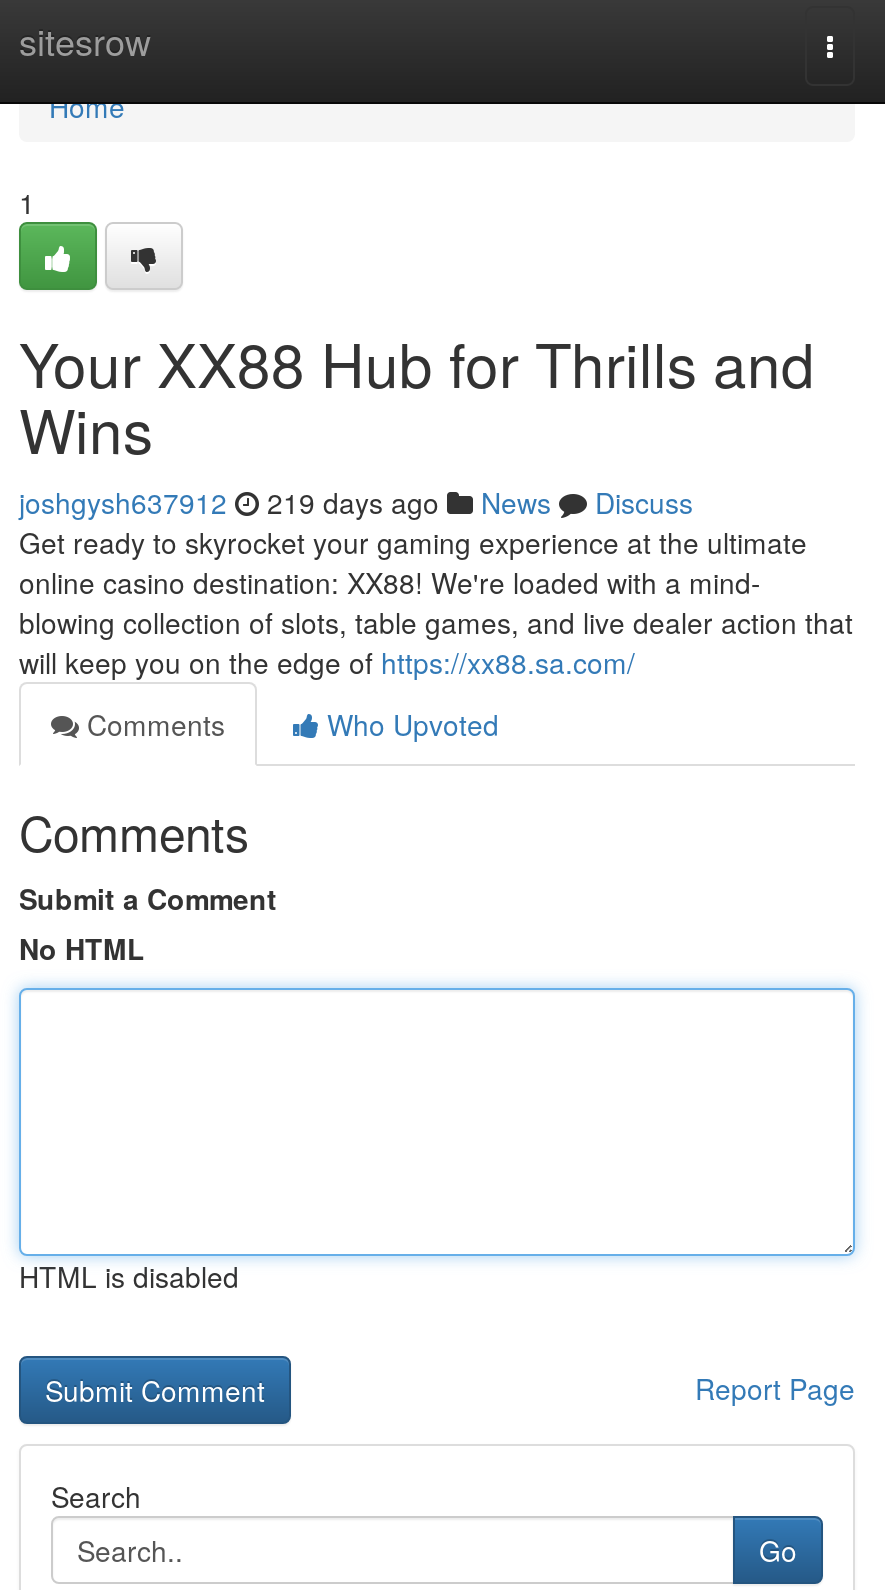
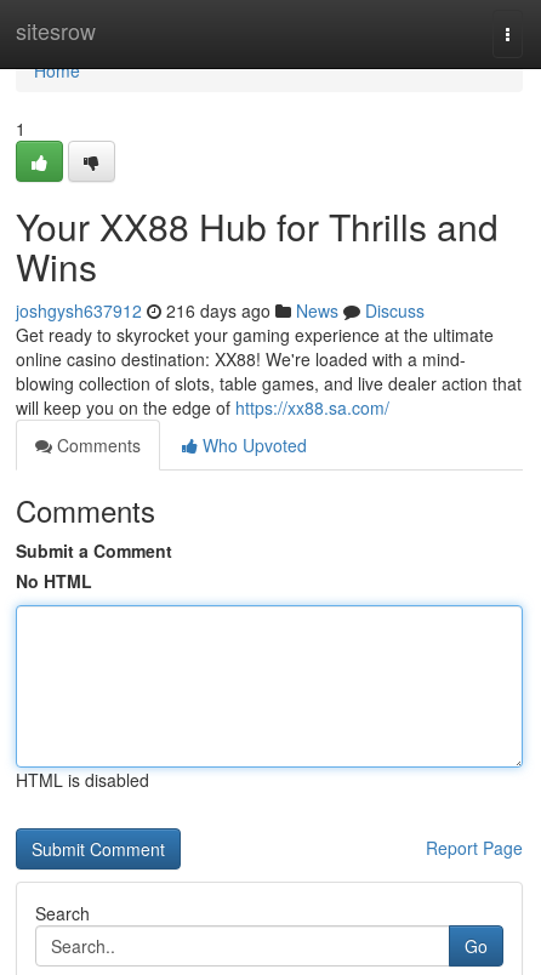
- joshgysh637912 219 days ago News Discuss
+ joshgysh637912 216 days ago News Discuss
